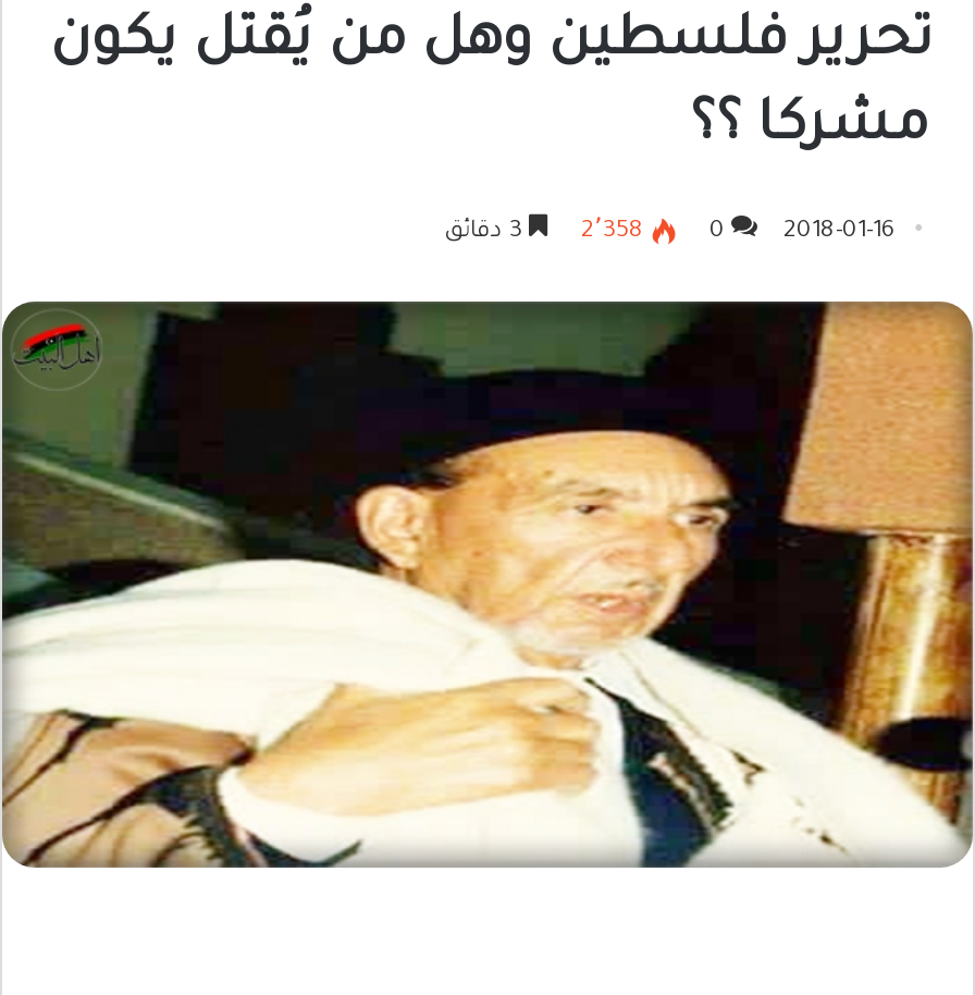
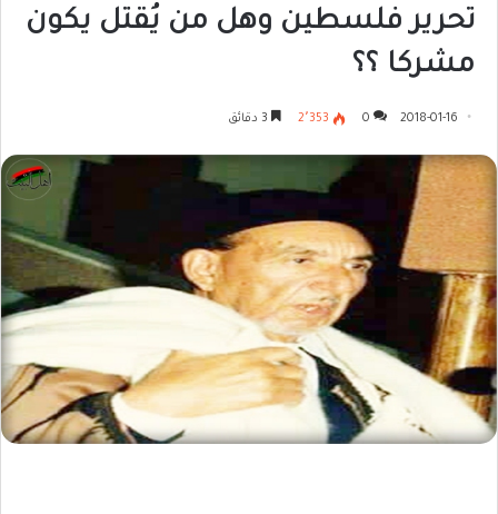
- 2٬358
+ 2٬353
